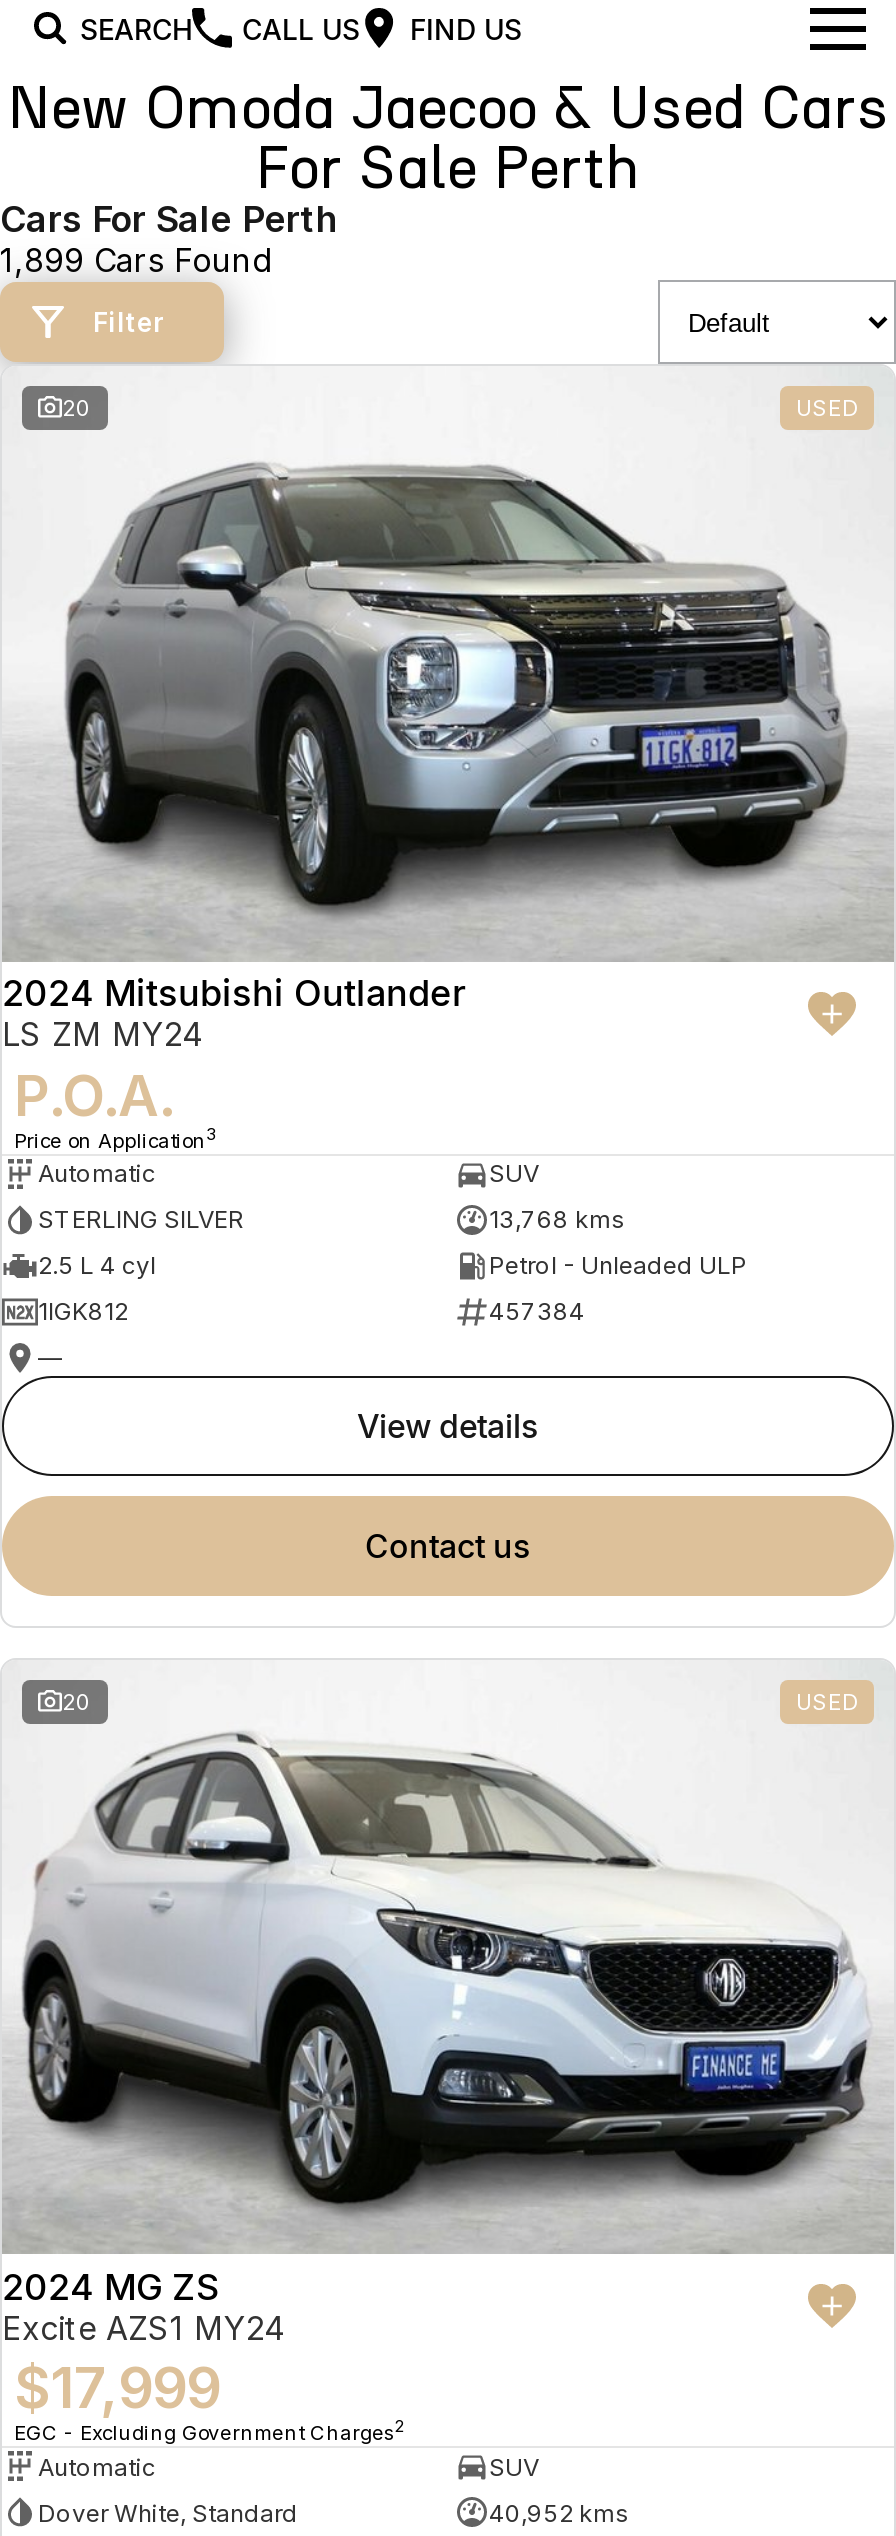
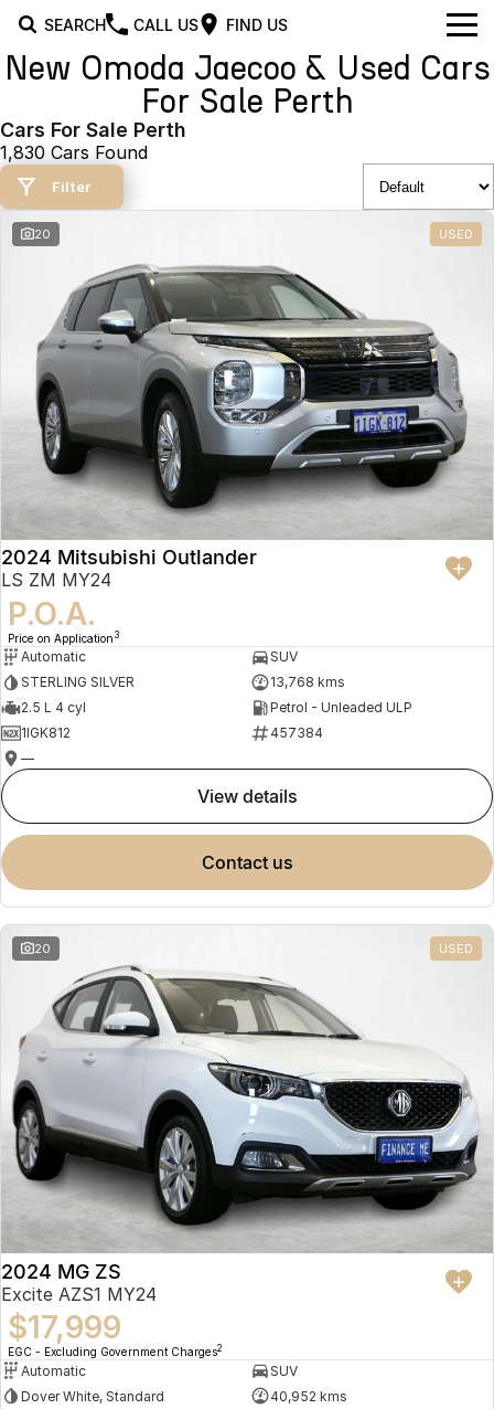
- 1,899 Cars Found
+ 1,830 Cars Found
